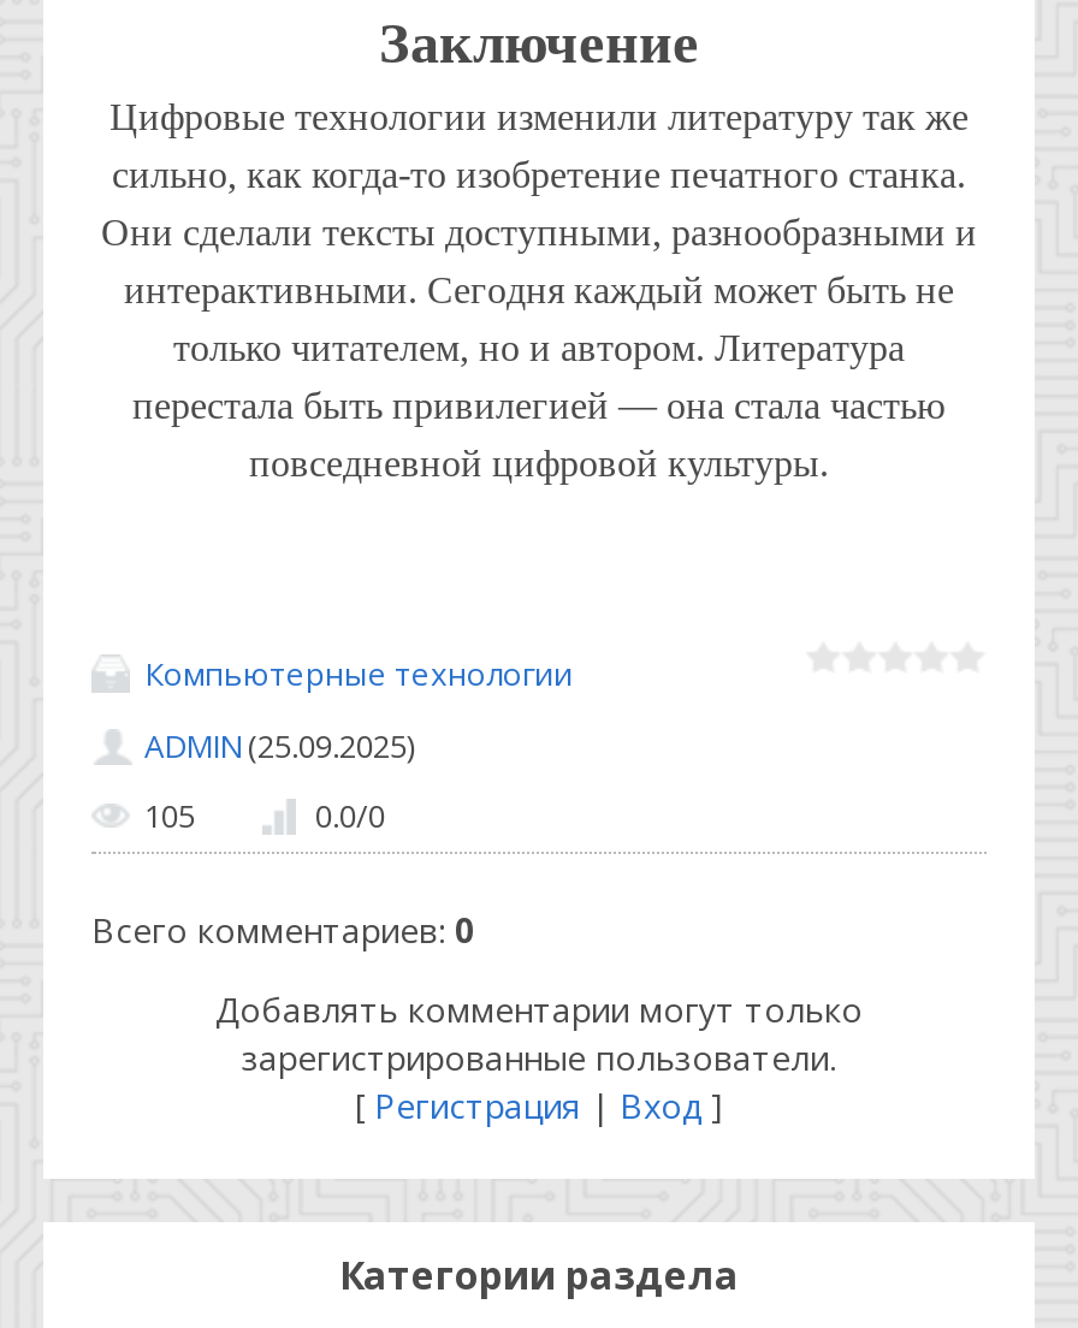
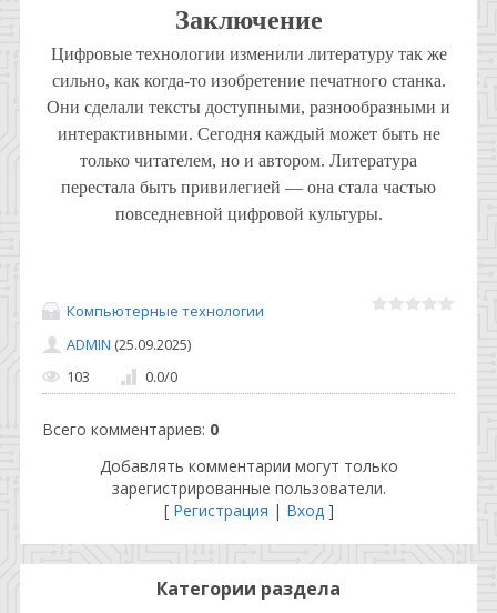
- 105
+ 103
